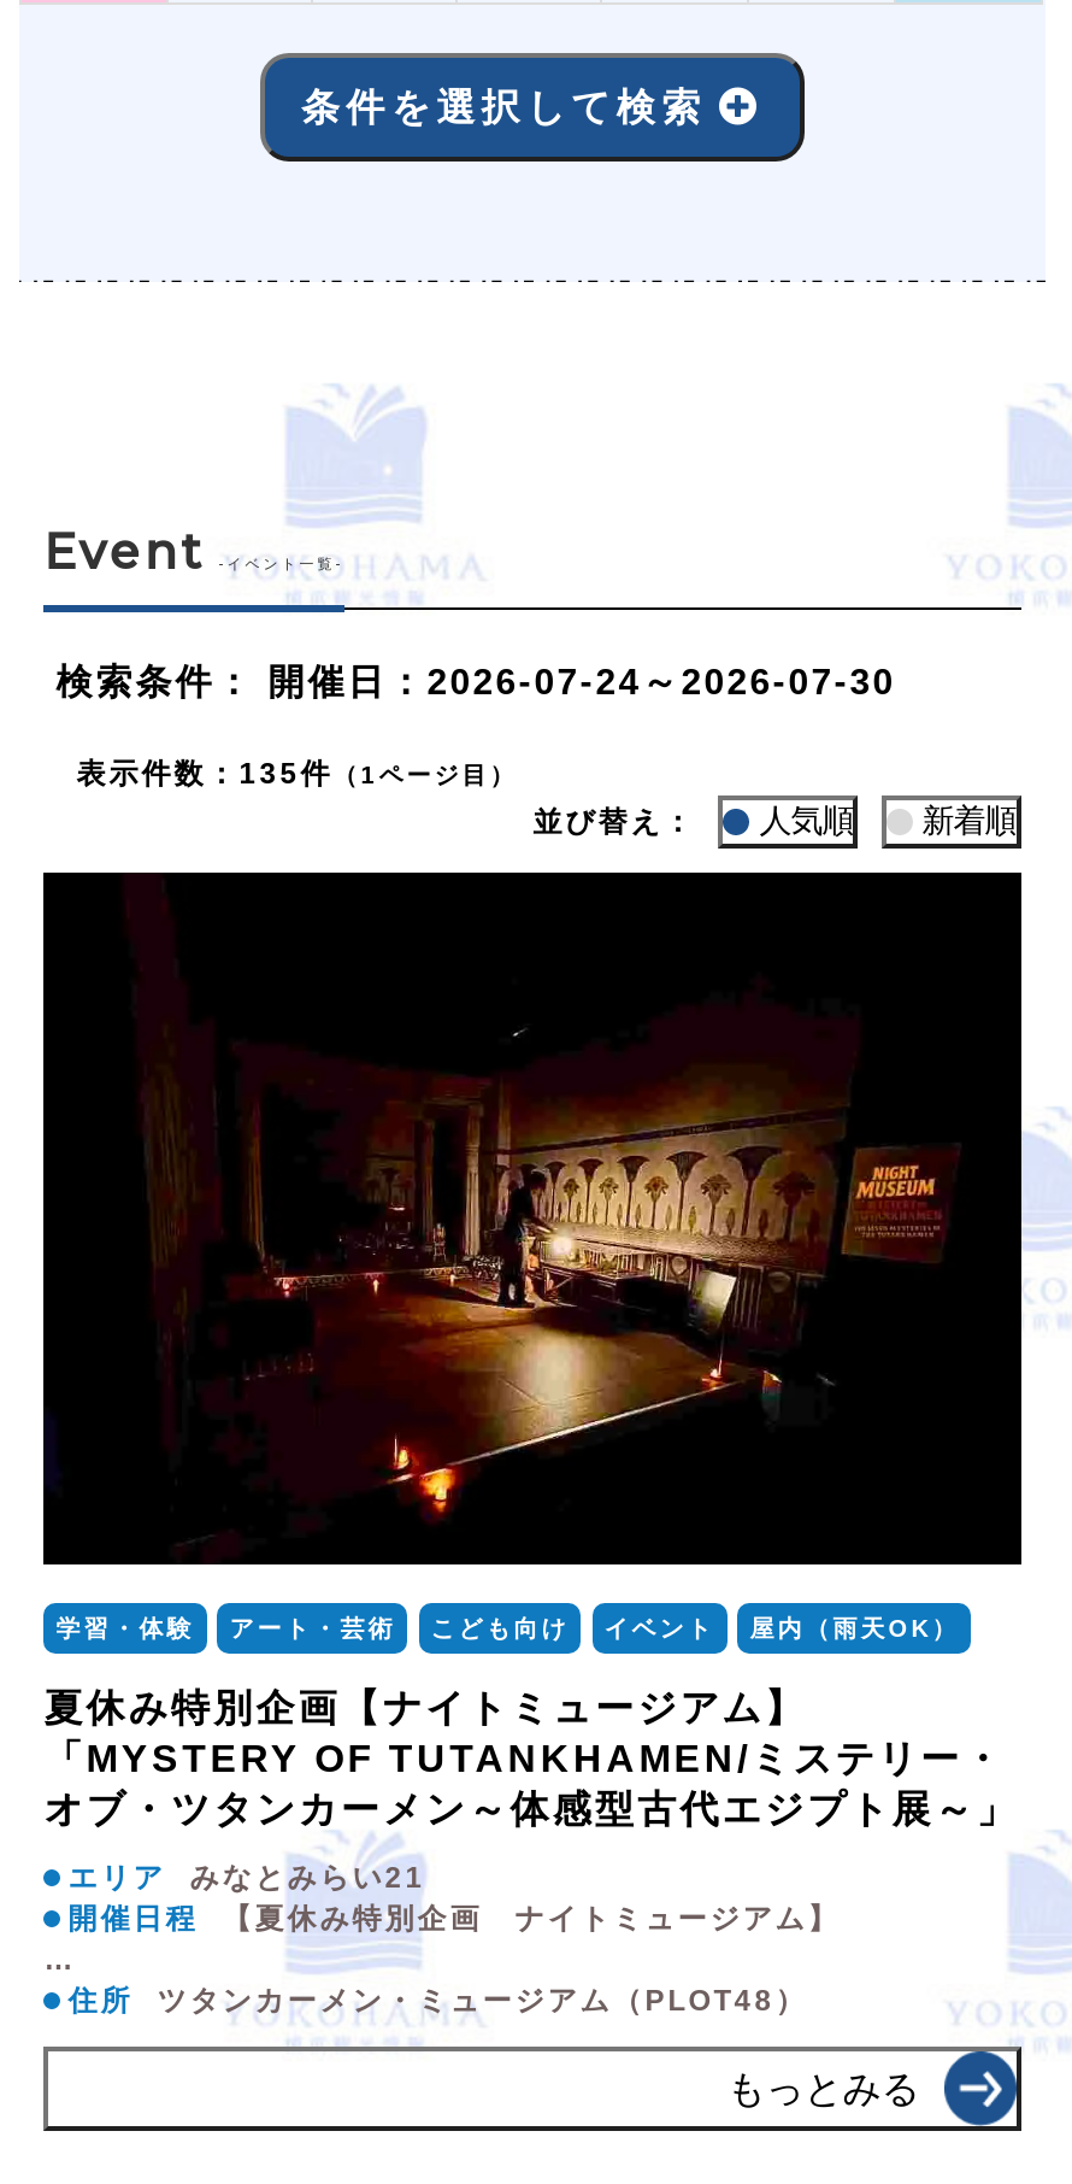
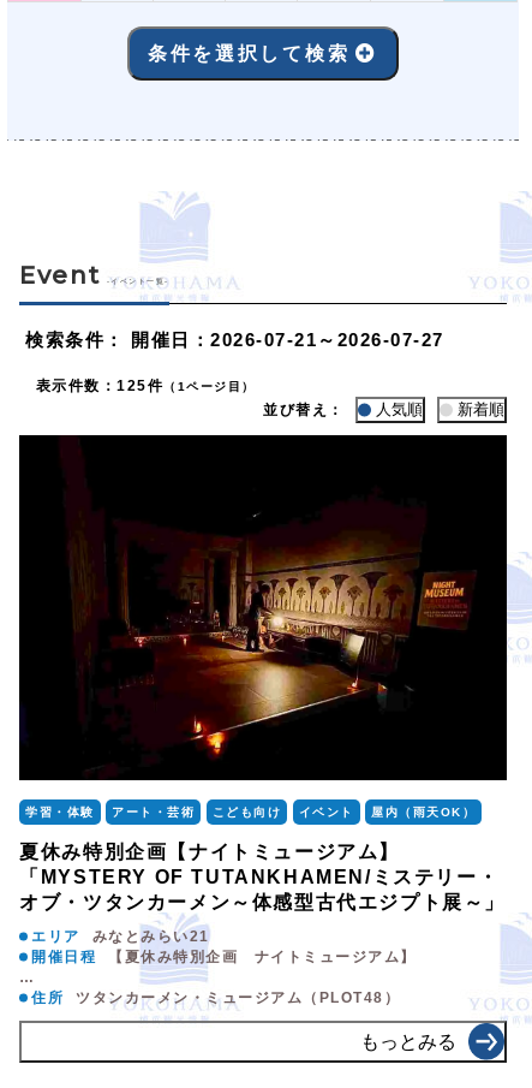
- 検索条件：開催日：2026-07-24～2026-07-30
+ 検索条件：開催日：2026-07-21～2026-07-27

- 表示件数：135件（1ページ目）
+ 表示件数：125件（1ページ目）
